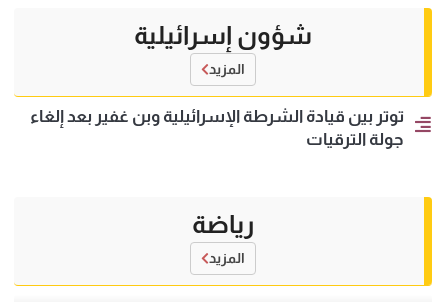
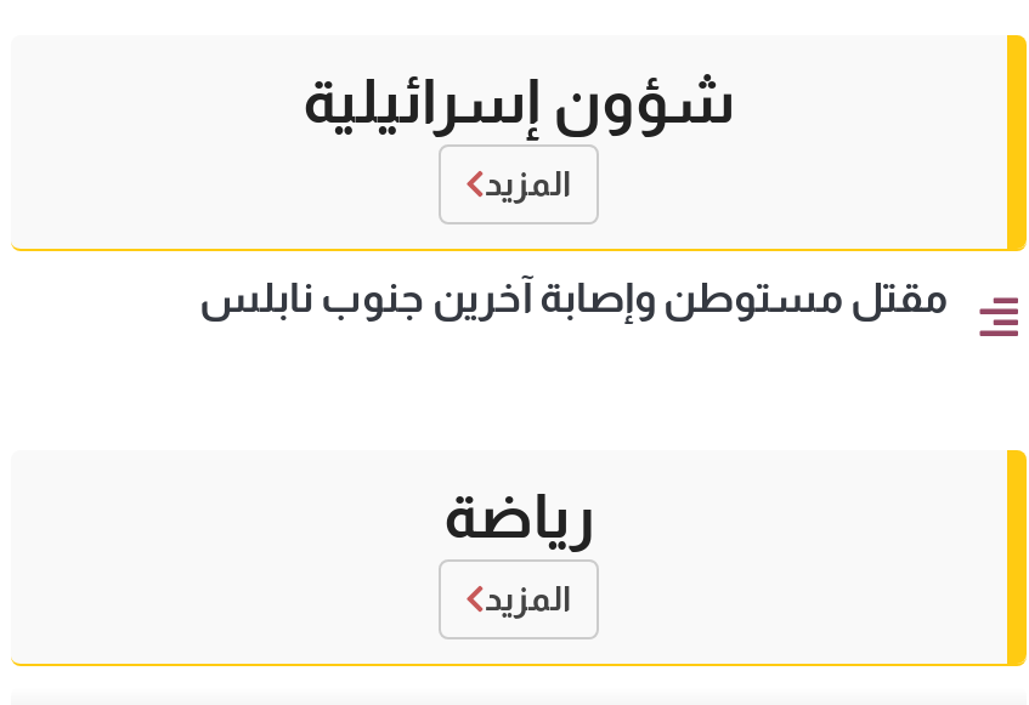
- توتر بين قيادة الشرطة الإسرائيلية وبن غفير بعد إلغاء
- جولة الترقيات
+ مقتل مستوطن وإصابة آخرين جنوب نابلس
